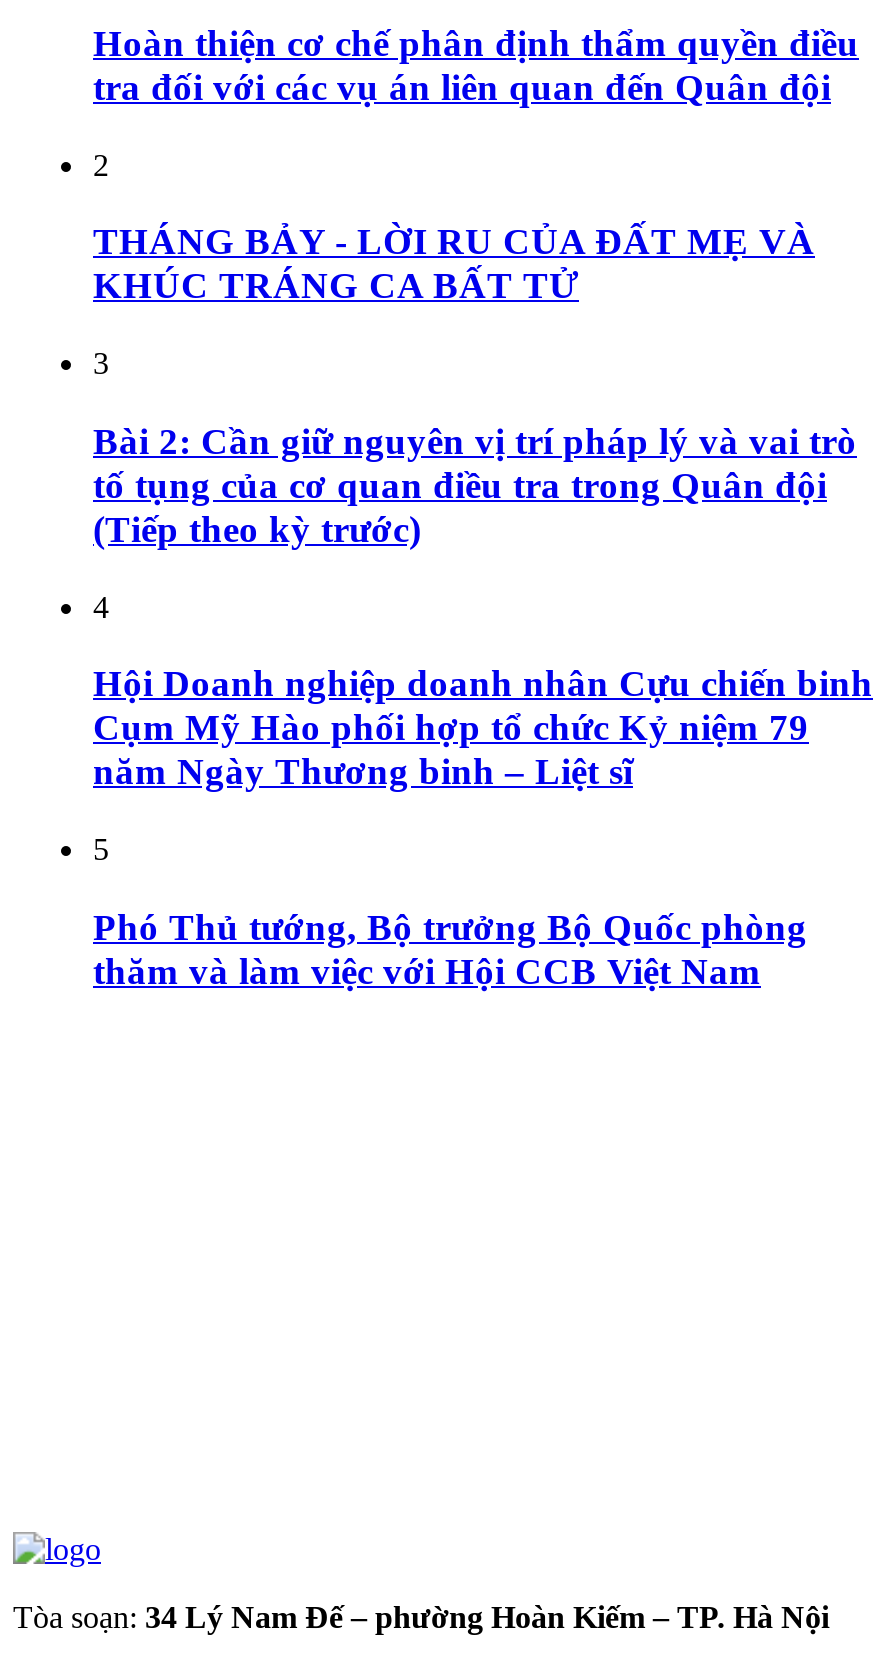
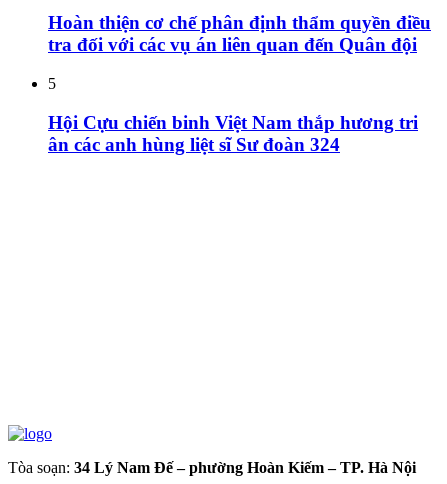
- 2
- THÁNG BẢY - LỜI RU CỦA ĐẤT MẸ VÀ
- KHÚC TRÁNG CA BẤT TỬ
- 3
- Bài 2: Cần giữ nguyên vị trí pháp lý và vai trò
- tố tụng của cơ quan điều tra trong Quân đội
- (Tiếp theo kỳ trước)
- 4
- Hội Doanh nghiệp doanh nhân Cựu chiến binh
- Cụm Mỹ Hào phối hợp tổ chức Kỷ niệm 79
- năm Ngày Thương binh – Liệt sĩ

- Phó Thủ tướng, Bộ trưởng Bộ Quốc phòng
- thăm và làm việc với Hội CCB Việt Nam
+ Hội Cựu chiến binh Việt Nam thắp hương tri
+ ân các anh hùng liệt sĩ Sư đoàn 324
